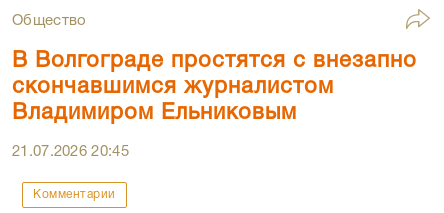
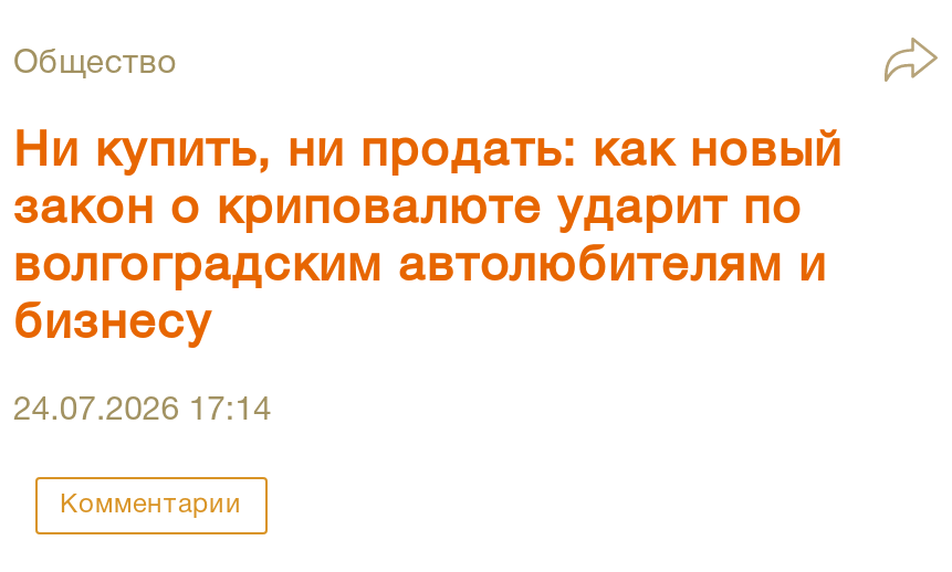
- В Волгограде простятся с внезапно
- скончавшимся журналистом
- Владимиром Ельниковым
+ Ни купить, ни продать: как новый
+ закон о криповалюте ударит по
+ волгоградским автолюбителям и
+ бизнесу

- 21.07.2026 20:45
+ 24.07.2026 17:14
